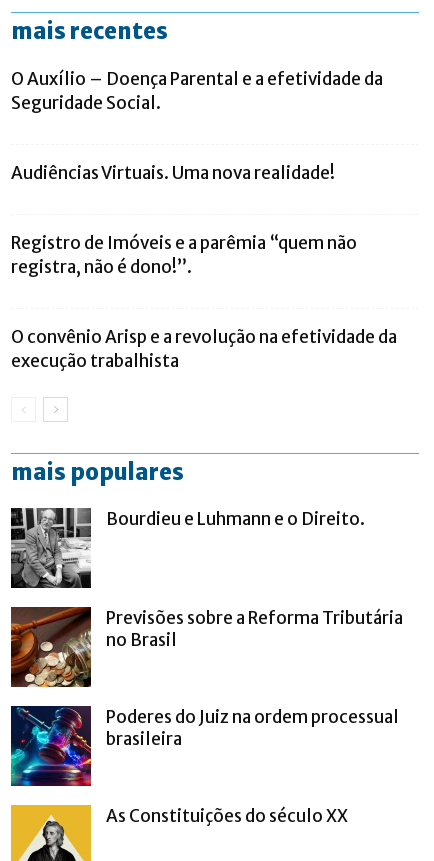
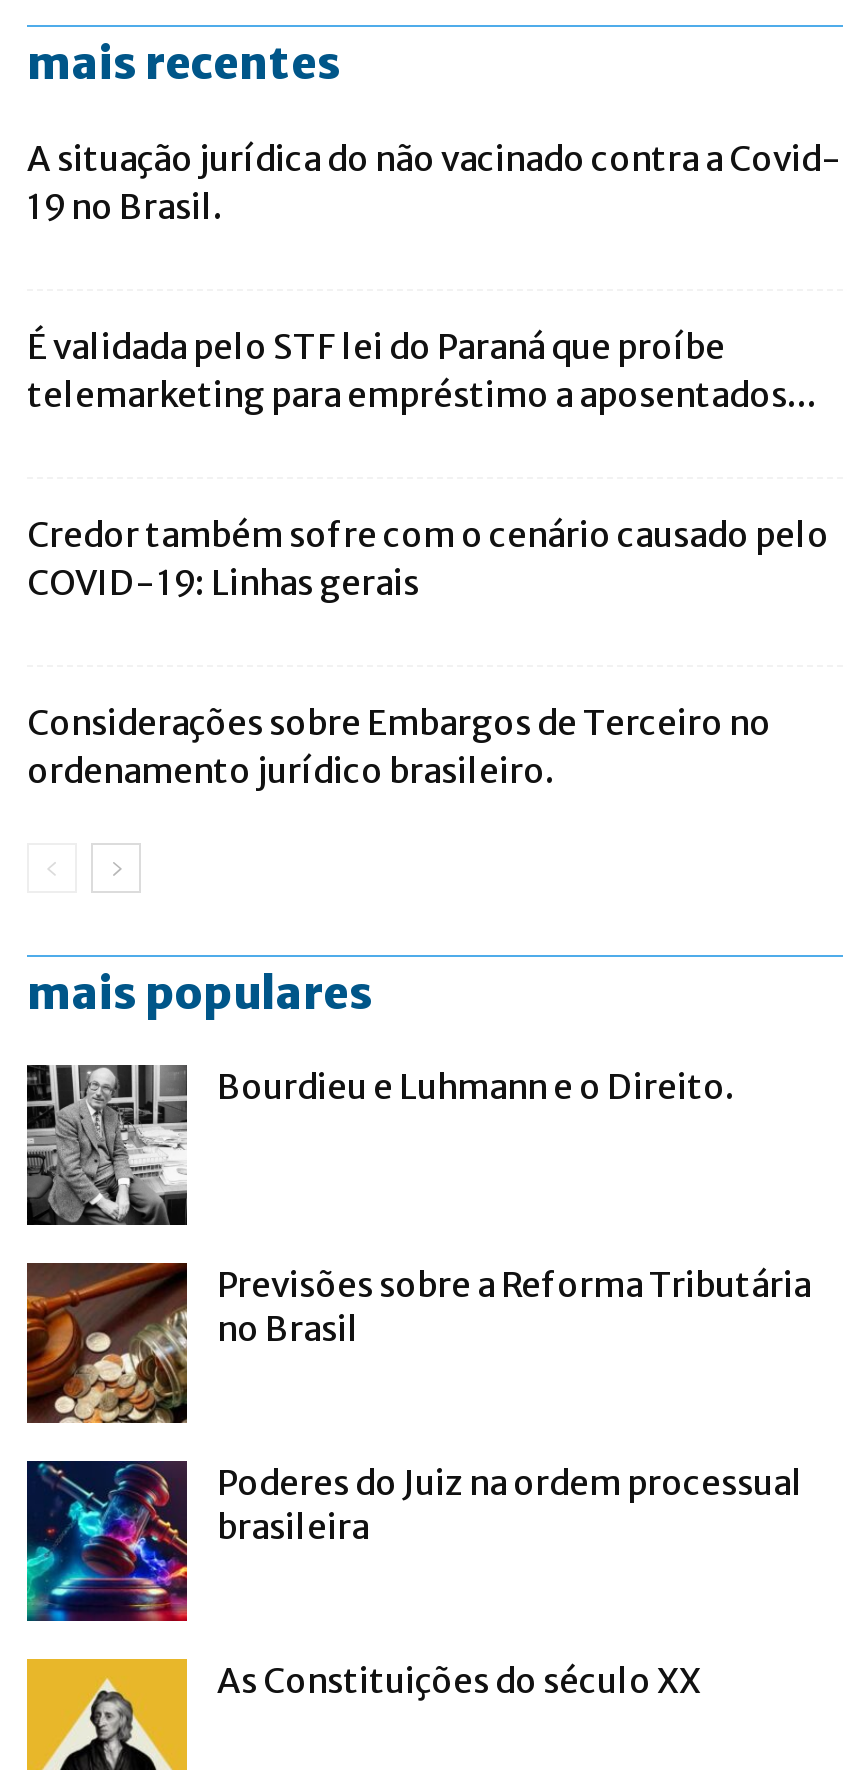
- O Auxílio – Doença Parental e a efetividade da
- Seguridade Social.
+ A situação jurídica do não vacinado contra a Covid-
+ 19 no Brasil.

- Audiências Virtuais. Uma nova realidade!
+ É validada pelo STF lei do Paraná que proíbe
+ telemarketing para empréstimo a aposentados...

- Registro de Imóveis e a parêmia “quem não
- registra, não é dono!”.
+ Credor também sofre com o cenário causado pelo
+ COVID-19: Linhas gerais

- O convênio Arisp e a revolução na efetividade da
- execução trabalhista
+ Considerações sobre Embargos de Terceiro no
+ ordenamento jurídico brasileiro.
